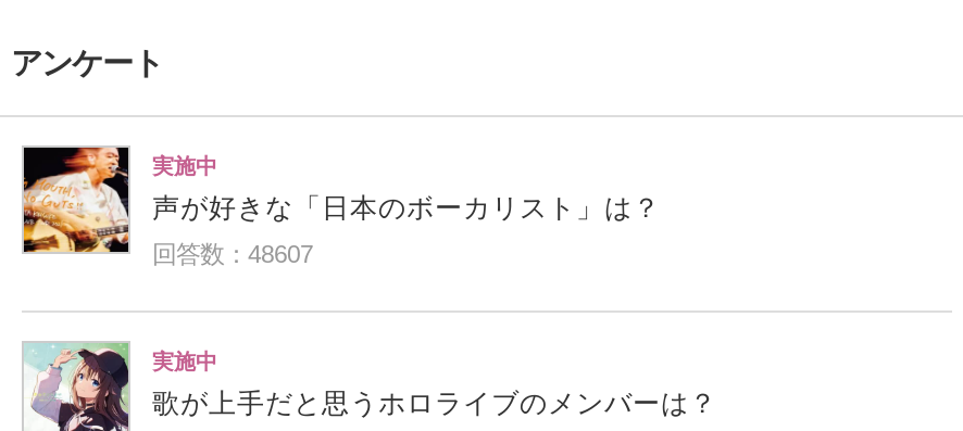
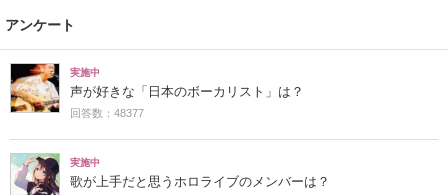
- 回答数：48607
+ 回答数：48377
